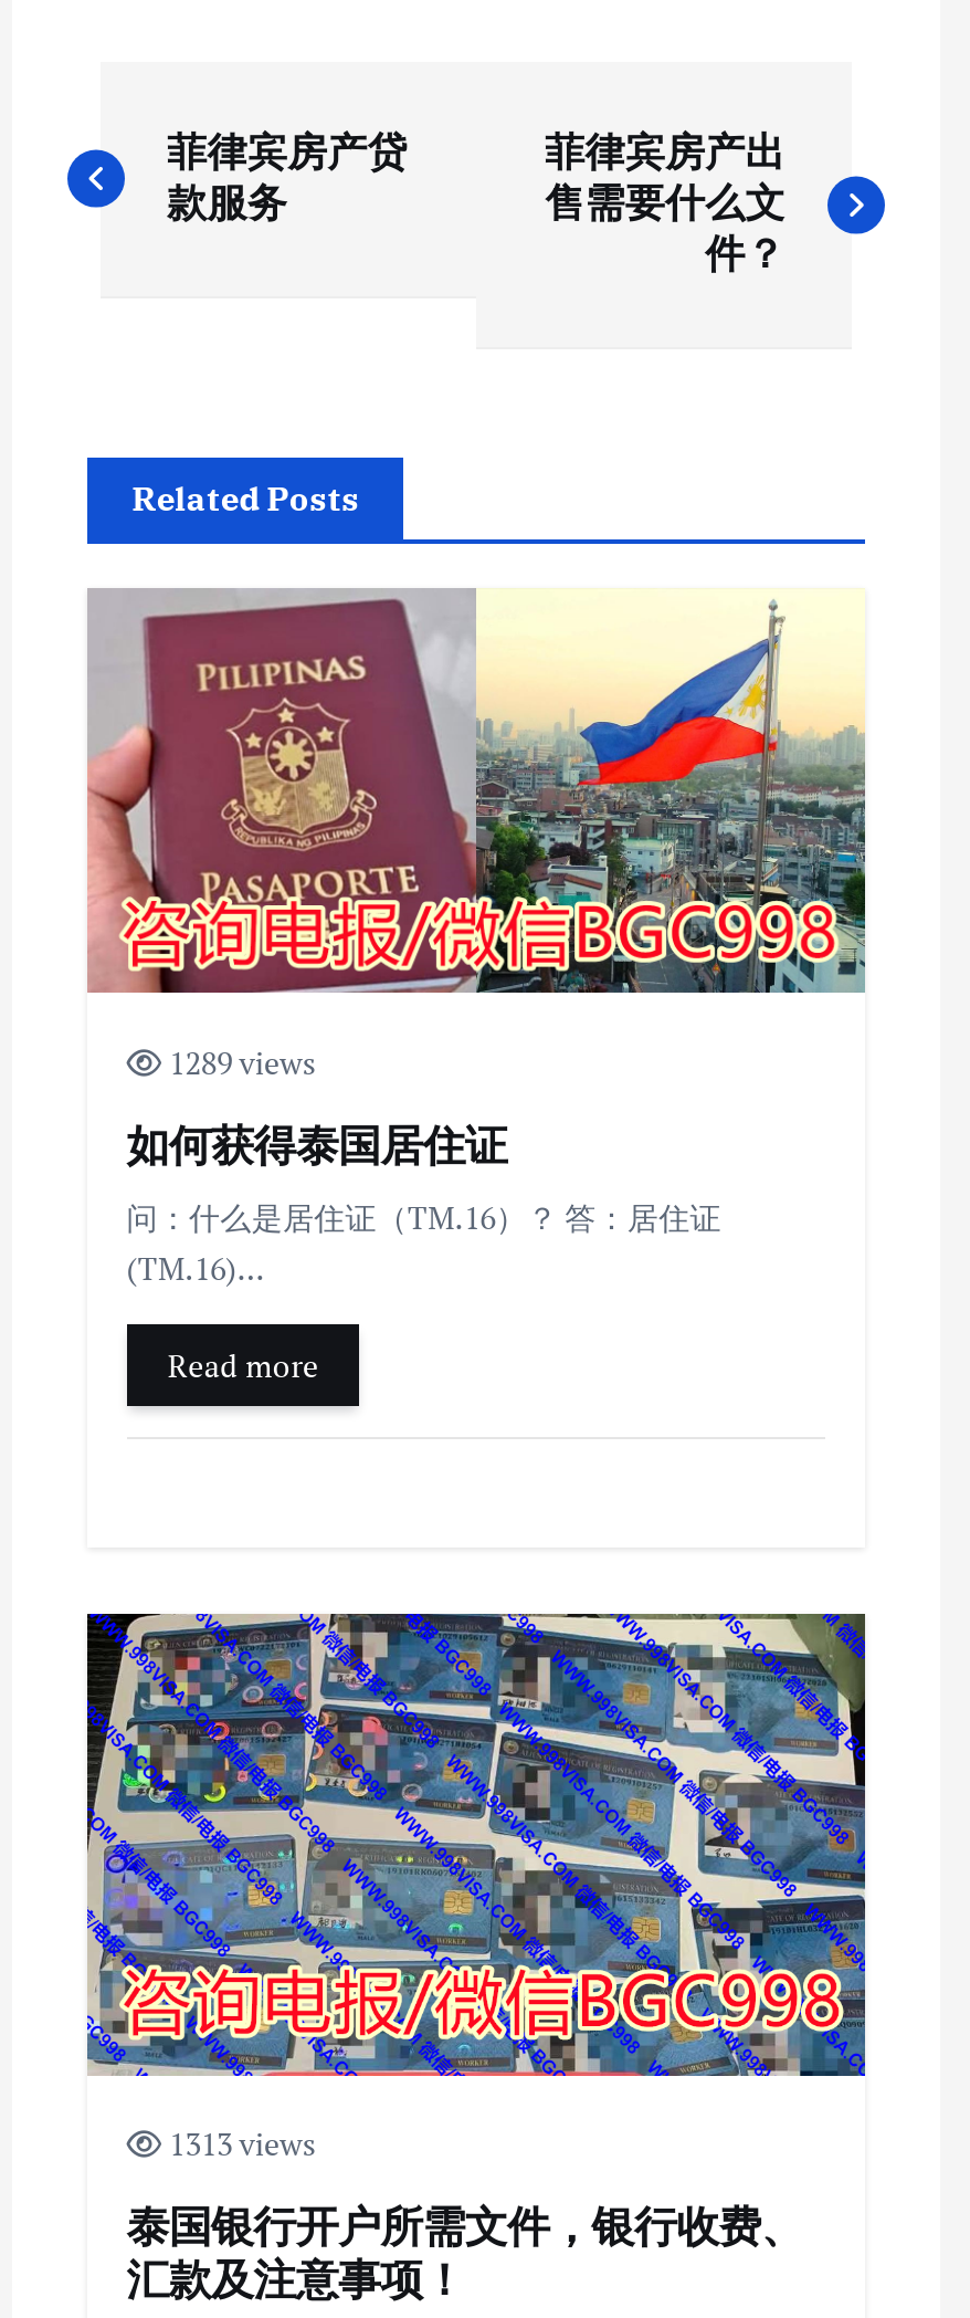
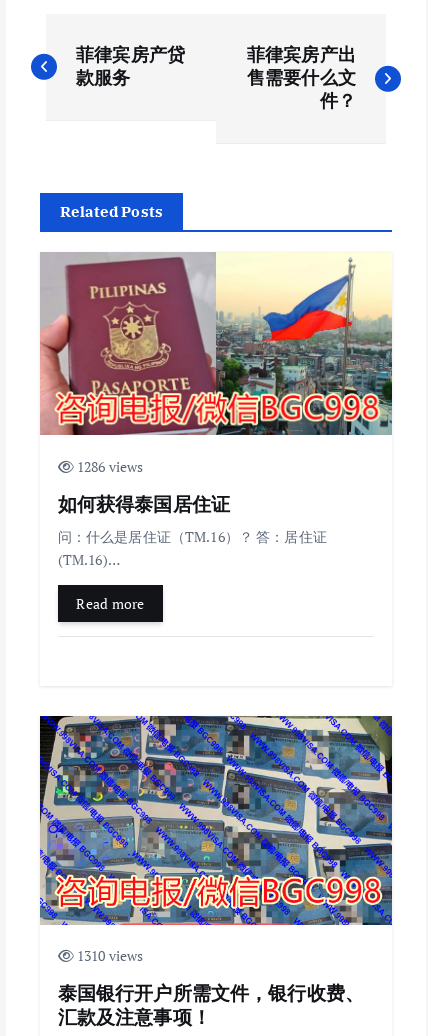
- 1289 views
+ 1286 views

- 1313 views
+ 1310 views
